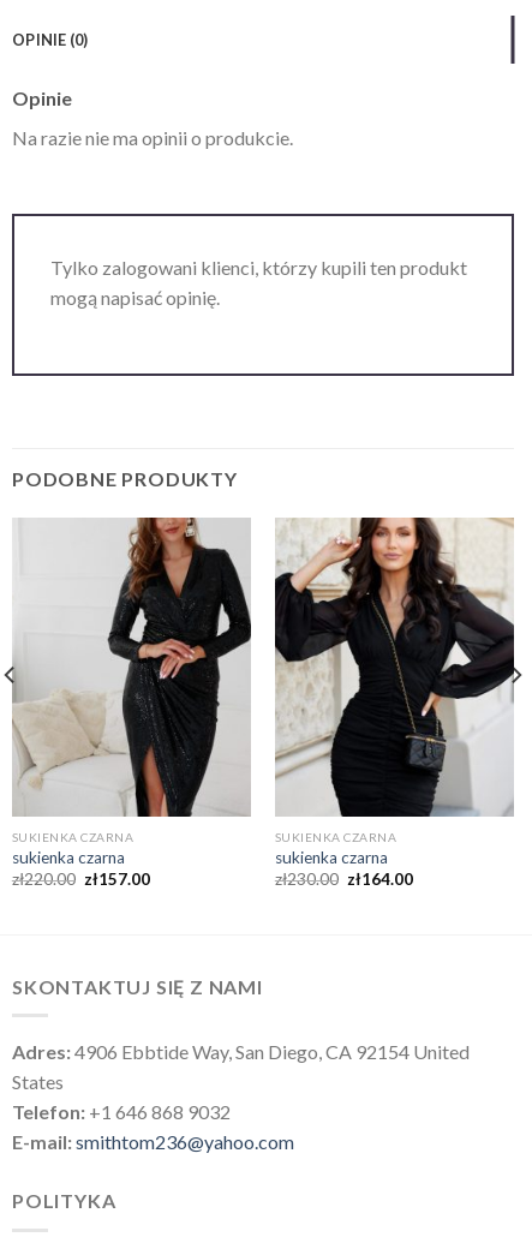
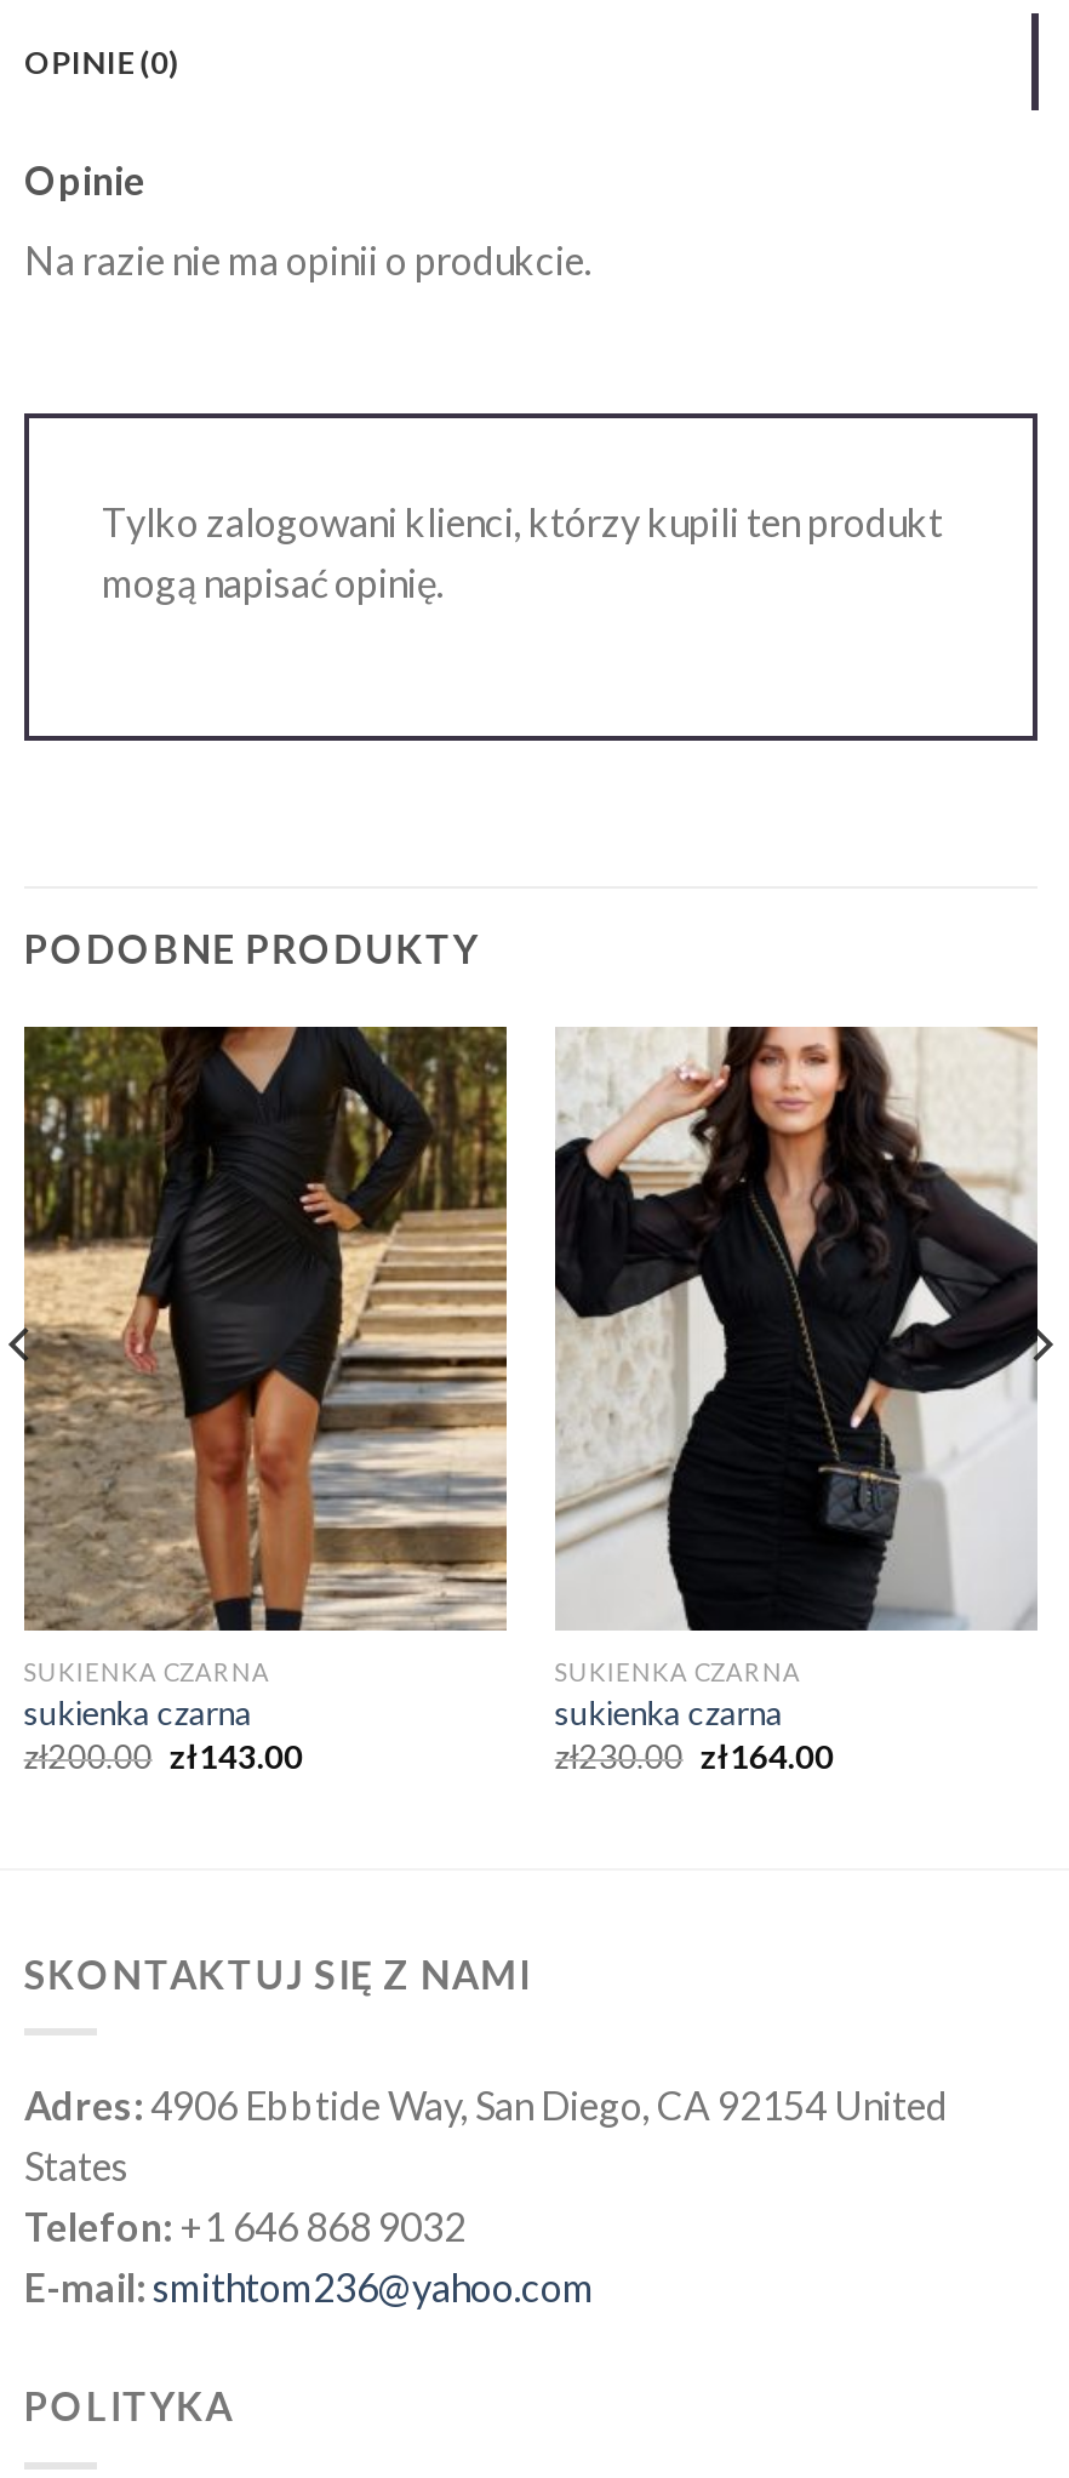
- [image]
+ [image]

- zł220.00 zł157.00
+ zł200.00 zł143.00
